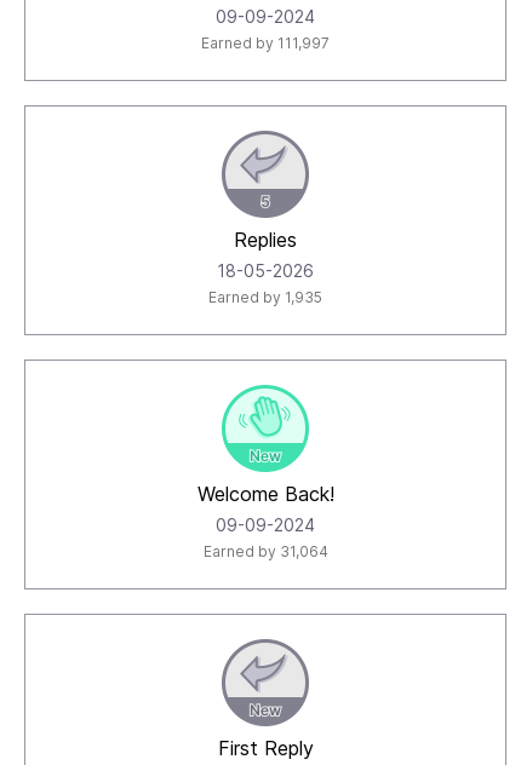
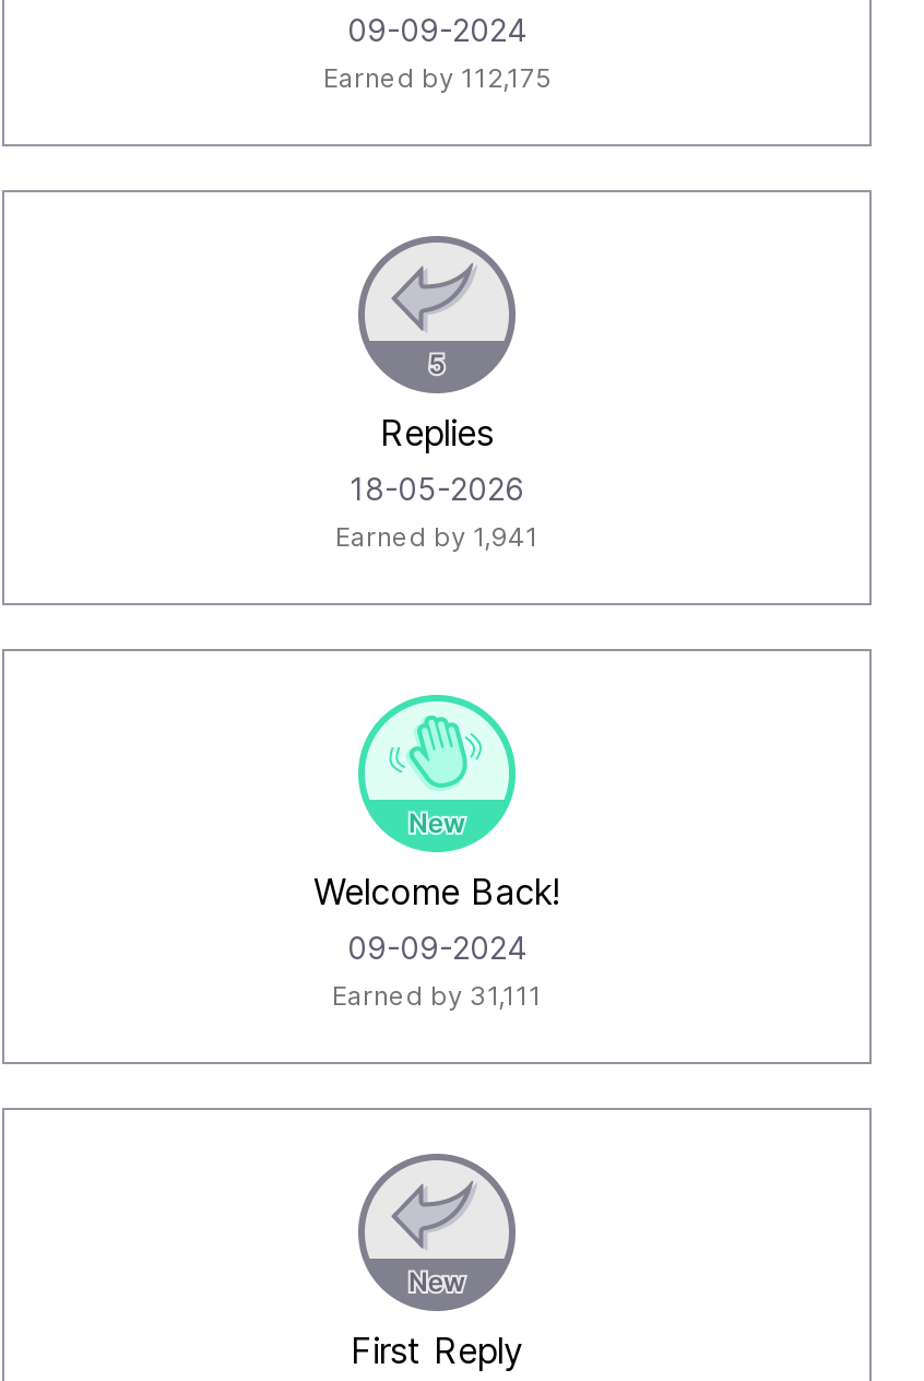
- Earned by 111,997
+ Earned by 112,175

- Earned by 1,935
+ Earned by 1,941

- Earned by 31,064
+ Earned by 31,111
